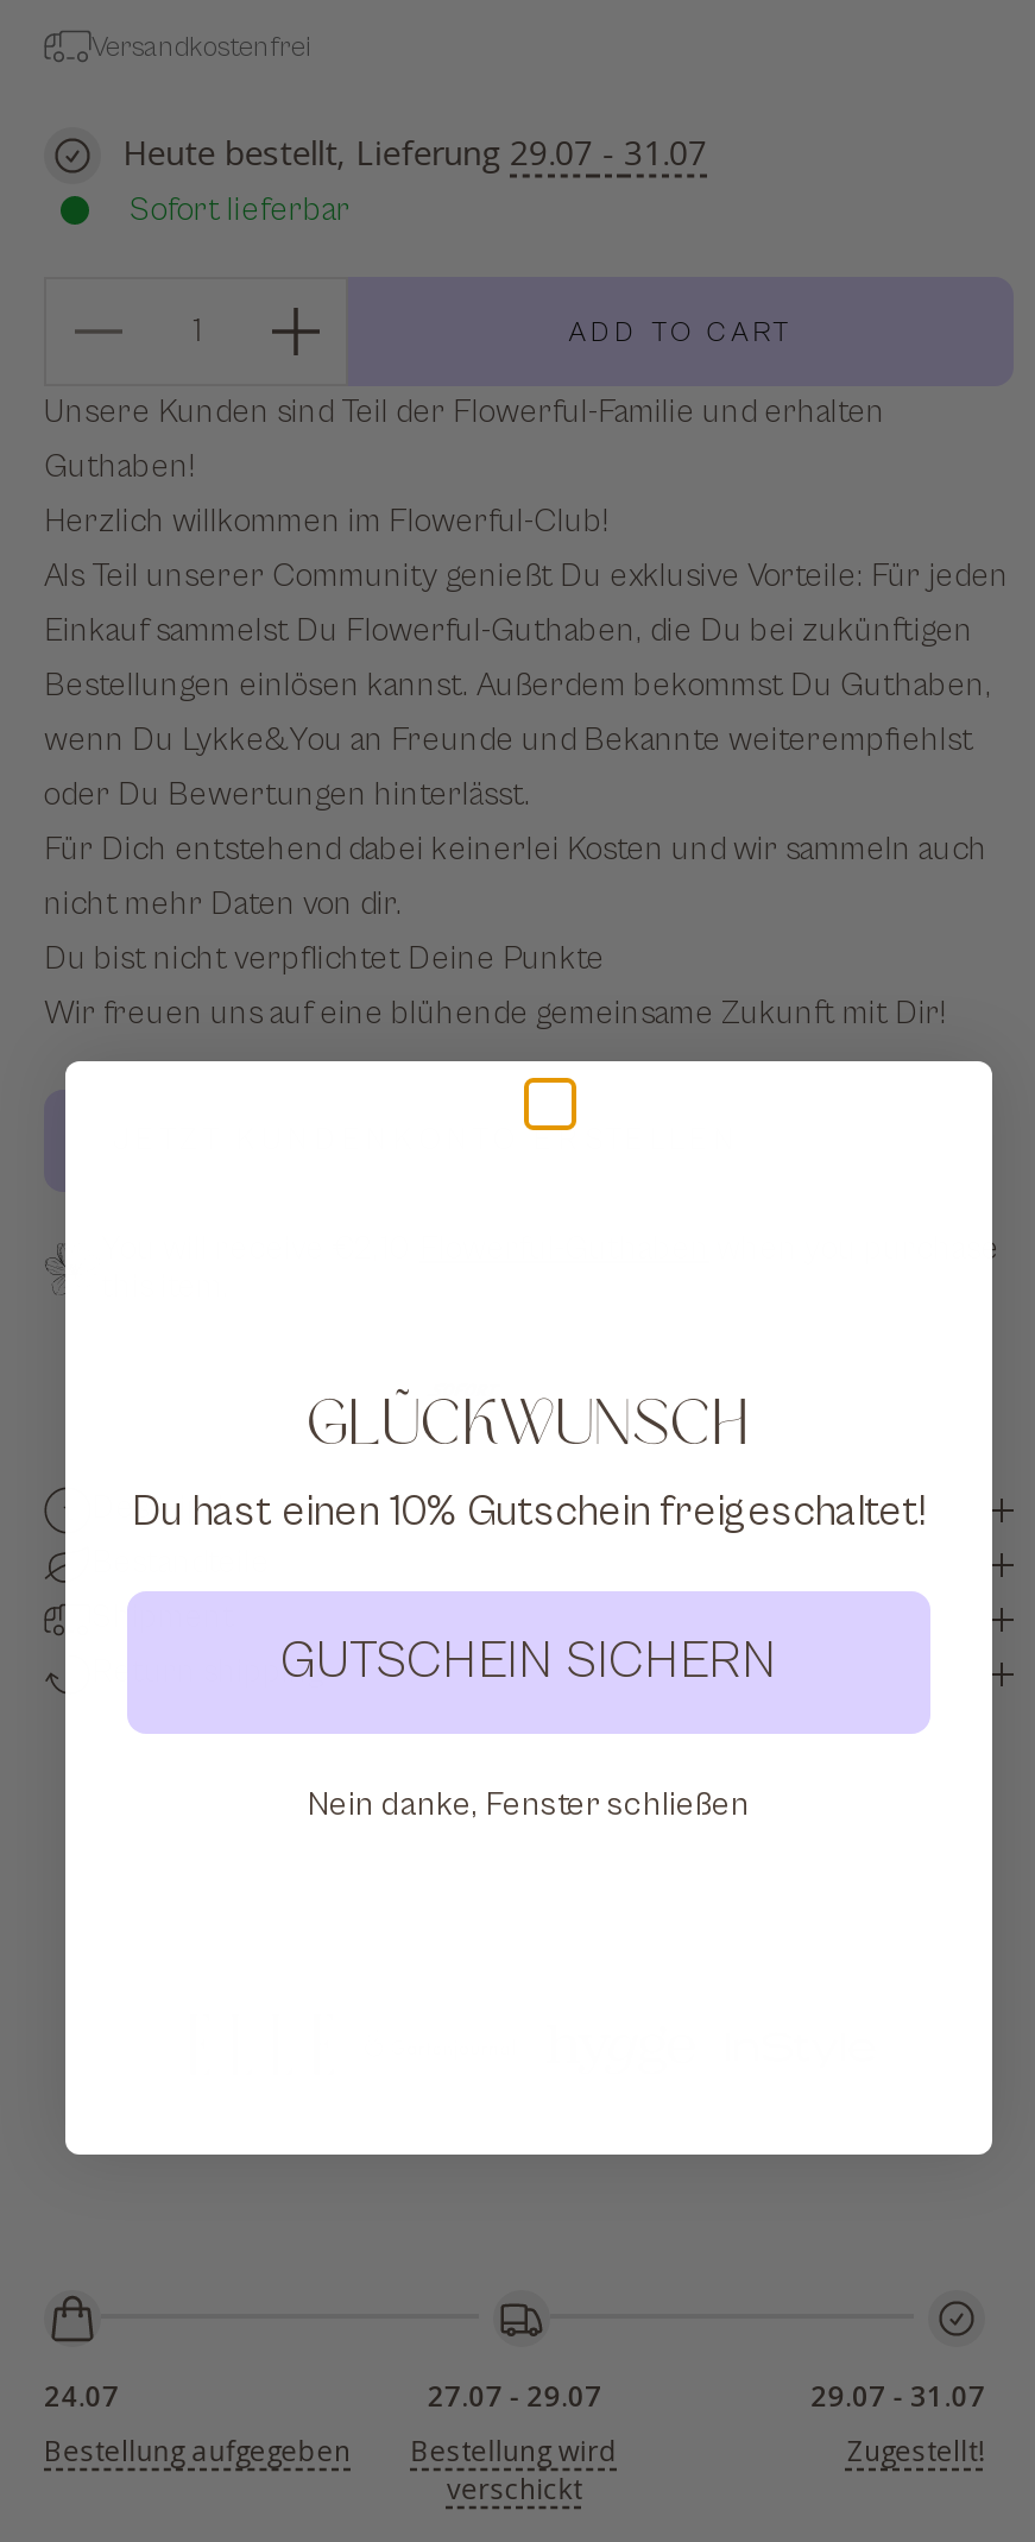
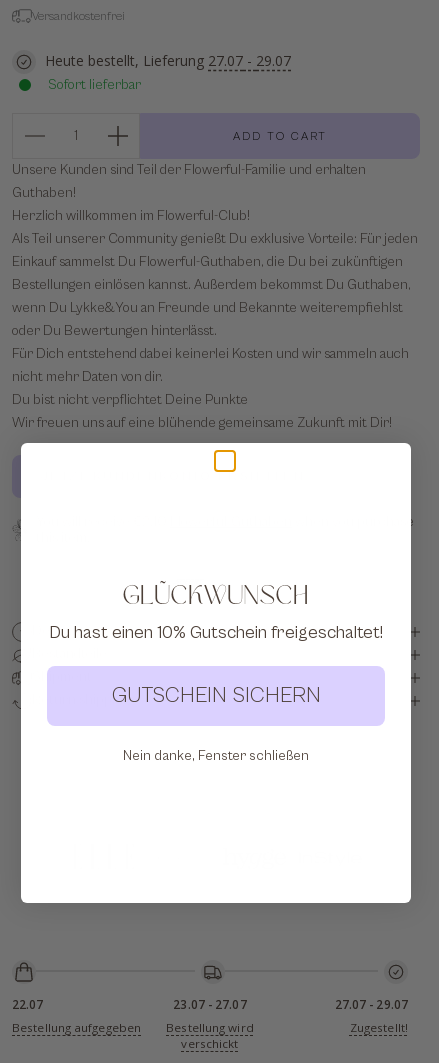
- Heute bestellt, Lieferung 29.07 - 31.07
+ Heute bestellt, Lieferung 27.07 - 29.07

- 24.07
+ 22.07

- 27.07 - 29.07
+ 23.07 - 27.07

- 29.07 - 31.07
+ 27.07 - 29.07
